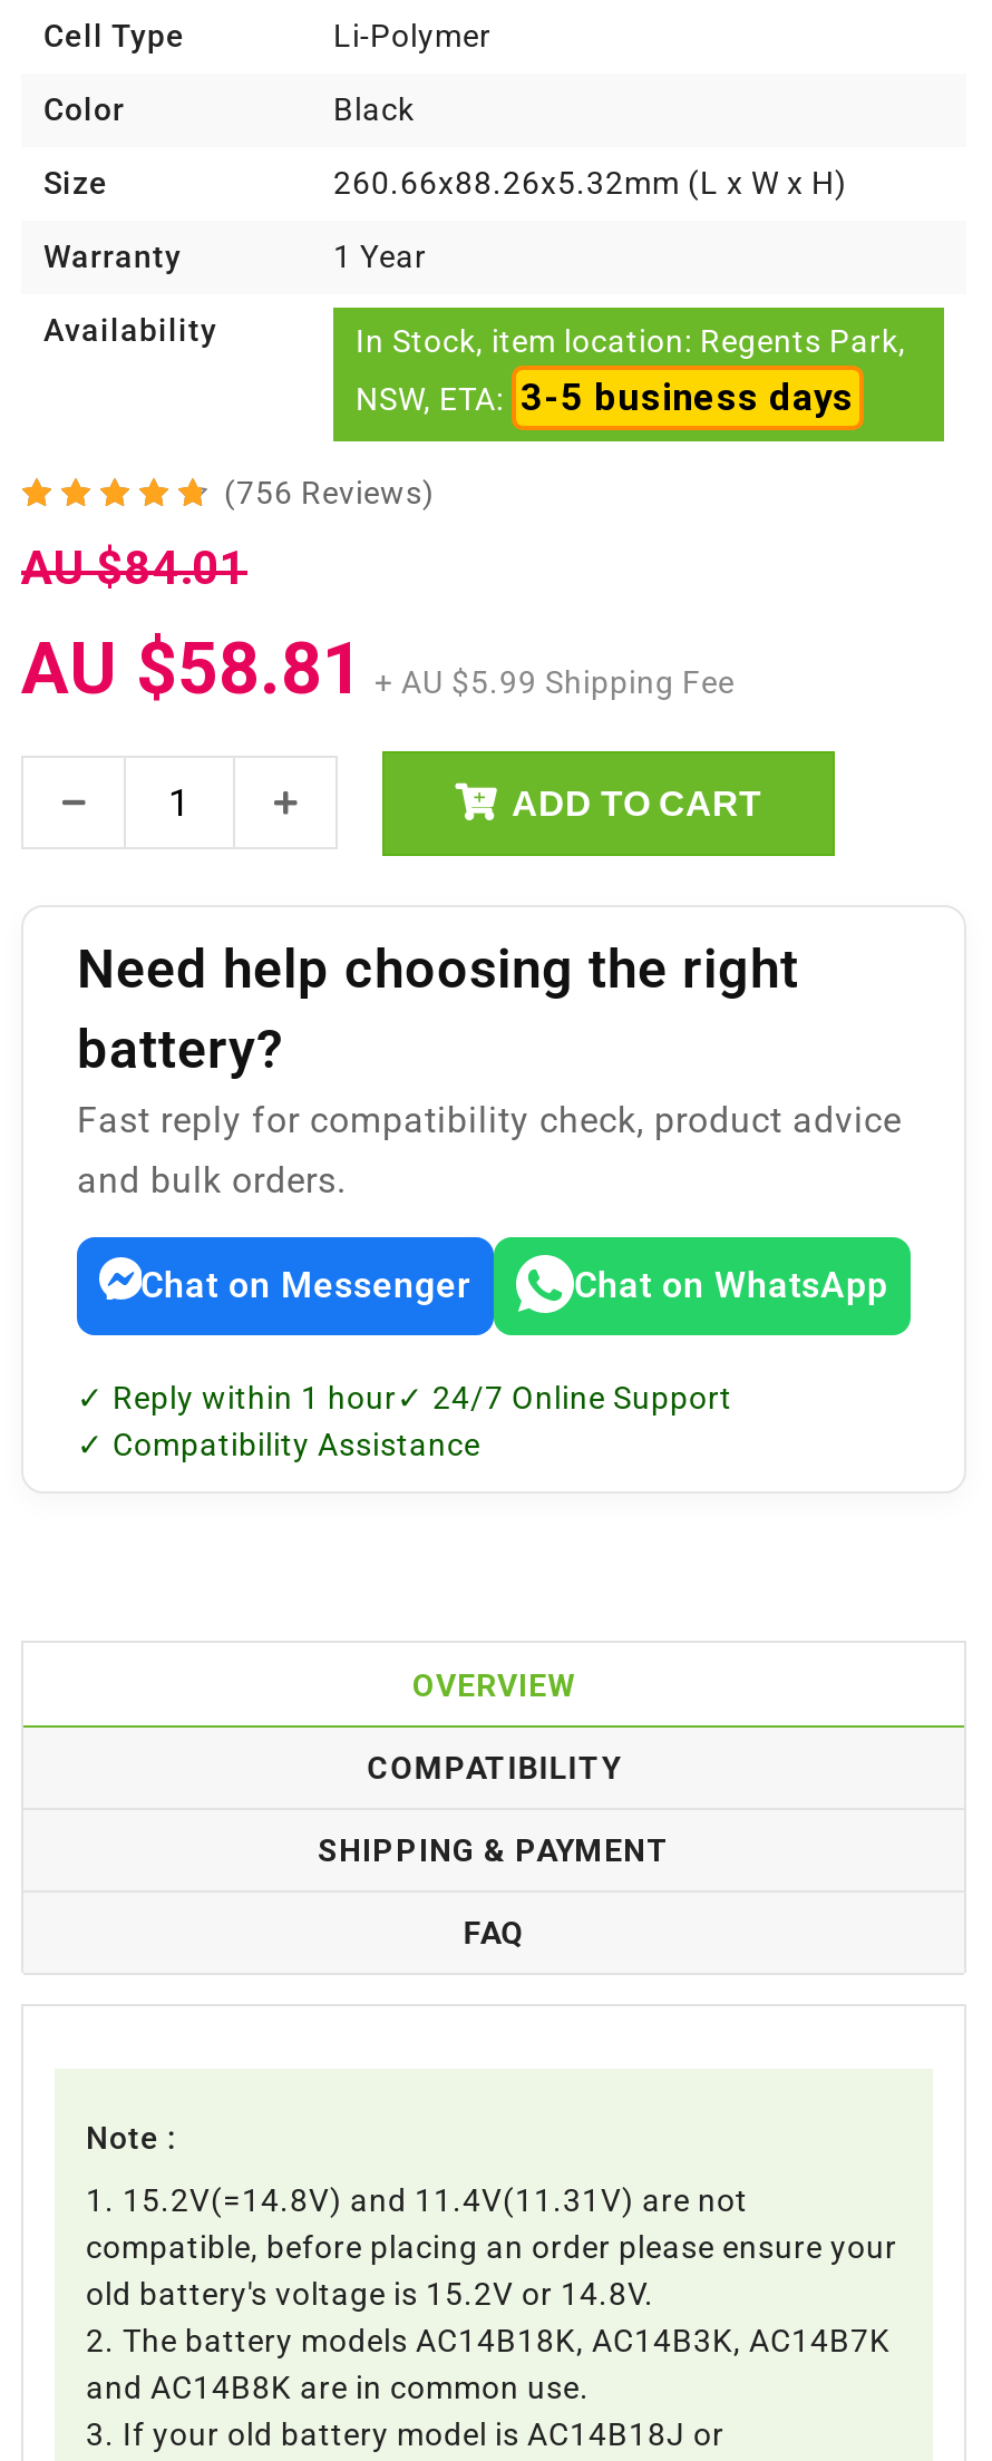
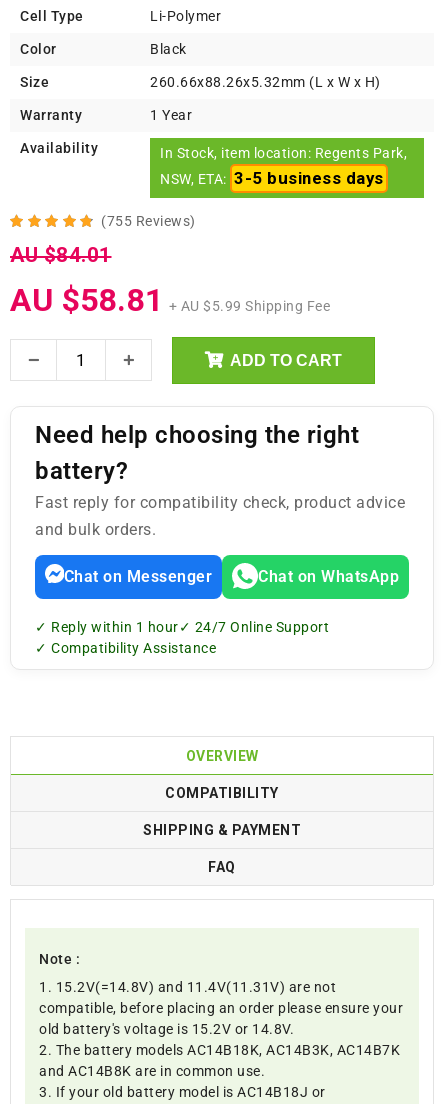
- (756 Reviews)
+ (755 Reviews)
